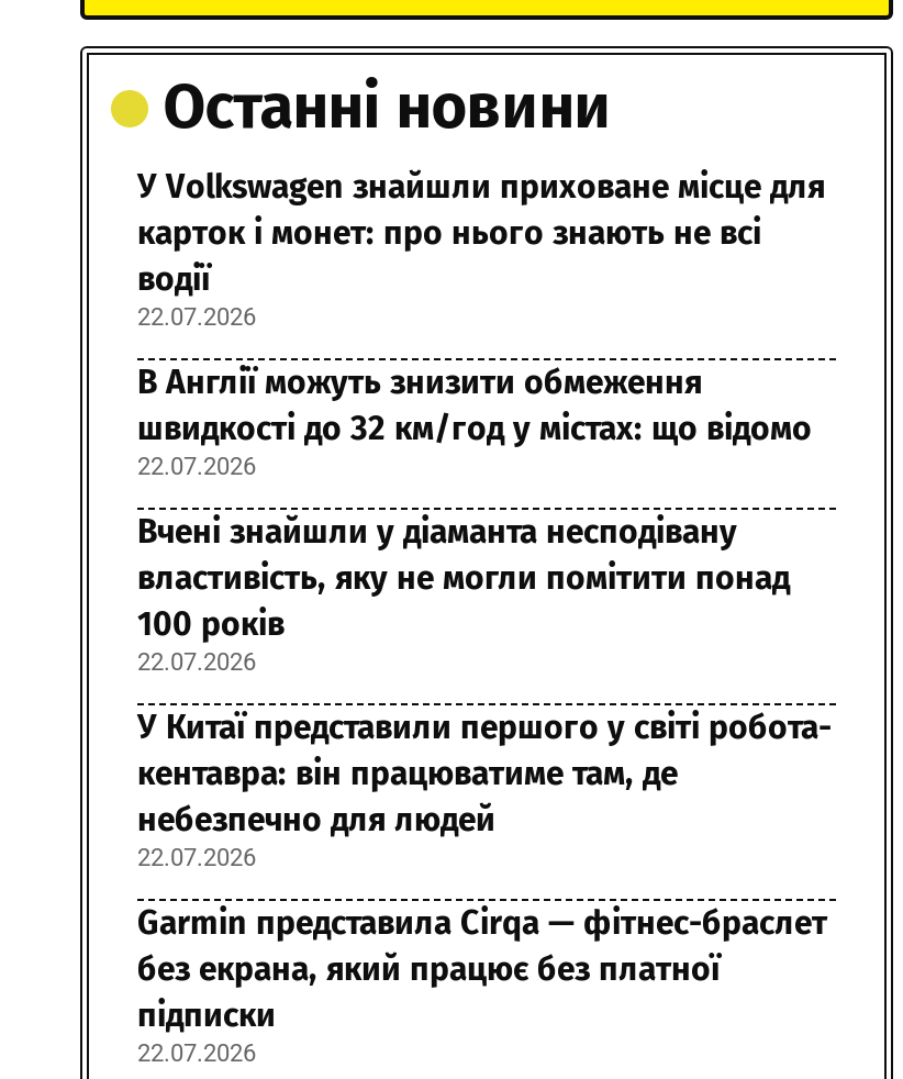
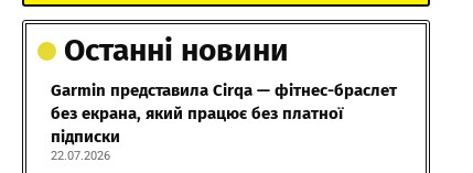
- У Volkswagen знайшли приховане місце для
- карток і монет: про нього знають не всі
- водії
- 22.07.2026
- В Англії можуть знизити обмеження
- швидкості до 32 км/год у містах: що відомо
- 22.07.2026
- Вчені знайшли у діаманта несподівану
- властивість, яку не могли помітити понад
- 100 років
- 22.07.2026
- У Китаї представили першого у світі робота-
- кентавра: він працюватиме там, де
- небезпечно для людей
- 22.07.2026
